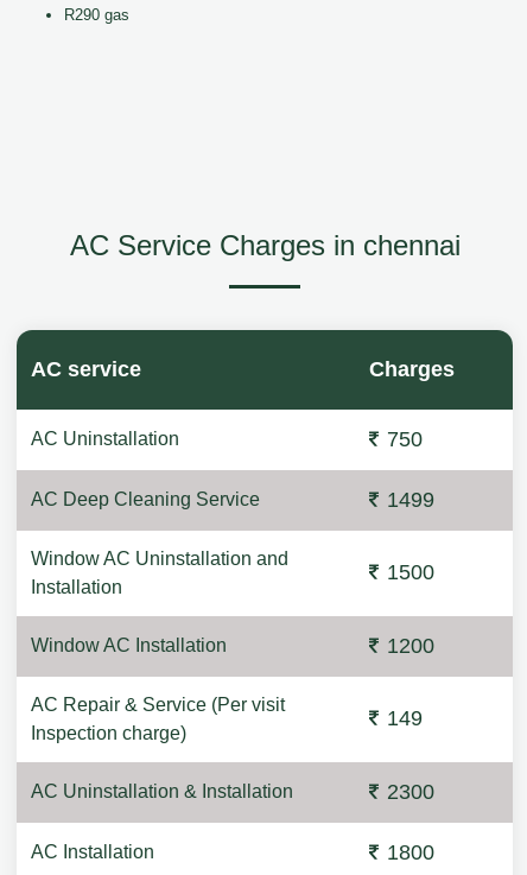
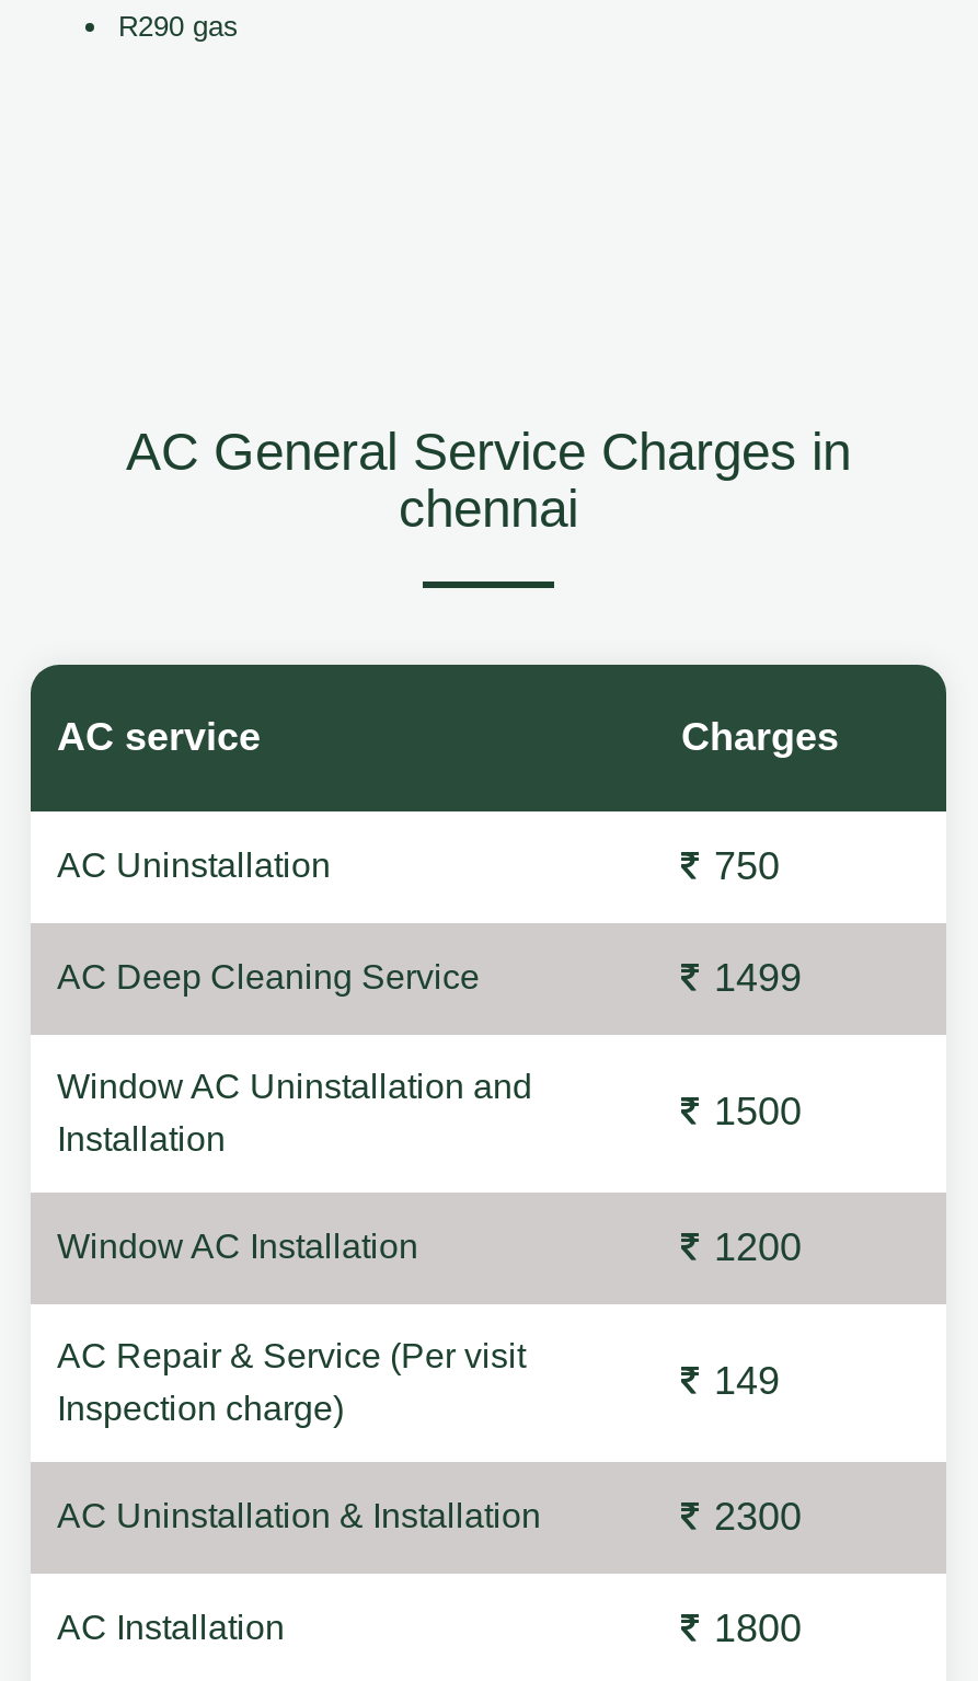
- AC Service Charges in chennai
+ AC General Service Charges in
+ chennai
